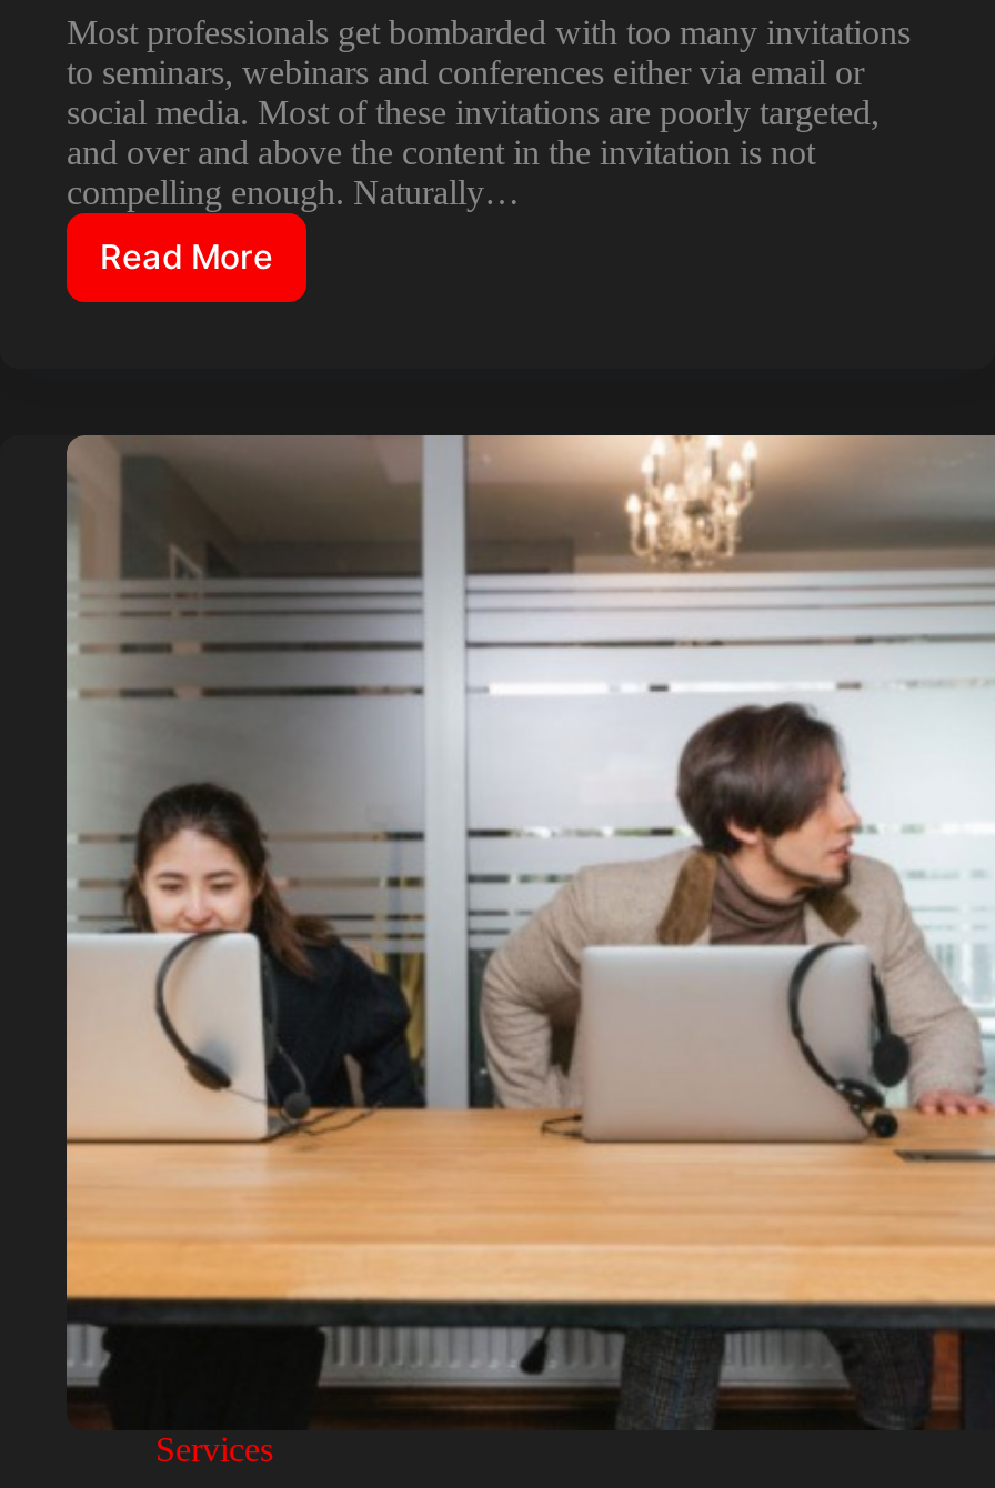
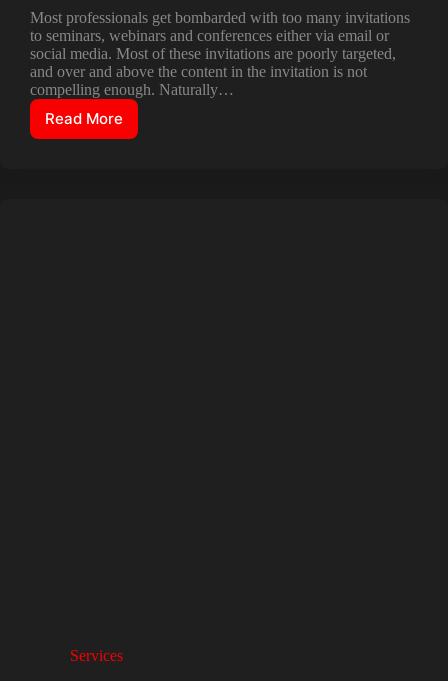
- [image]
